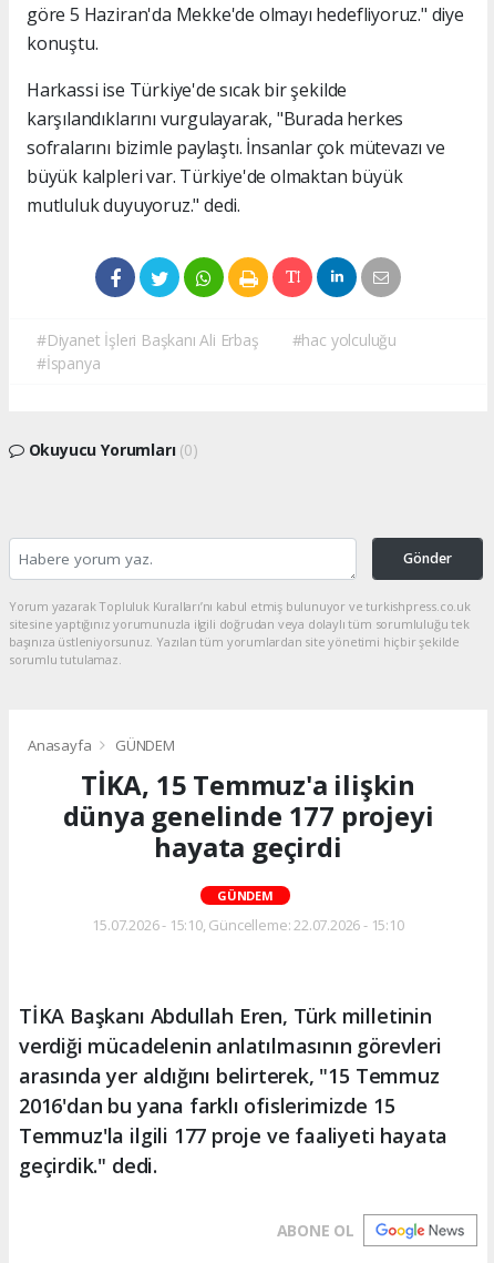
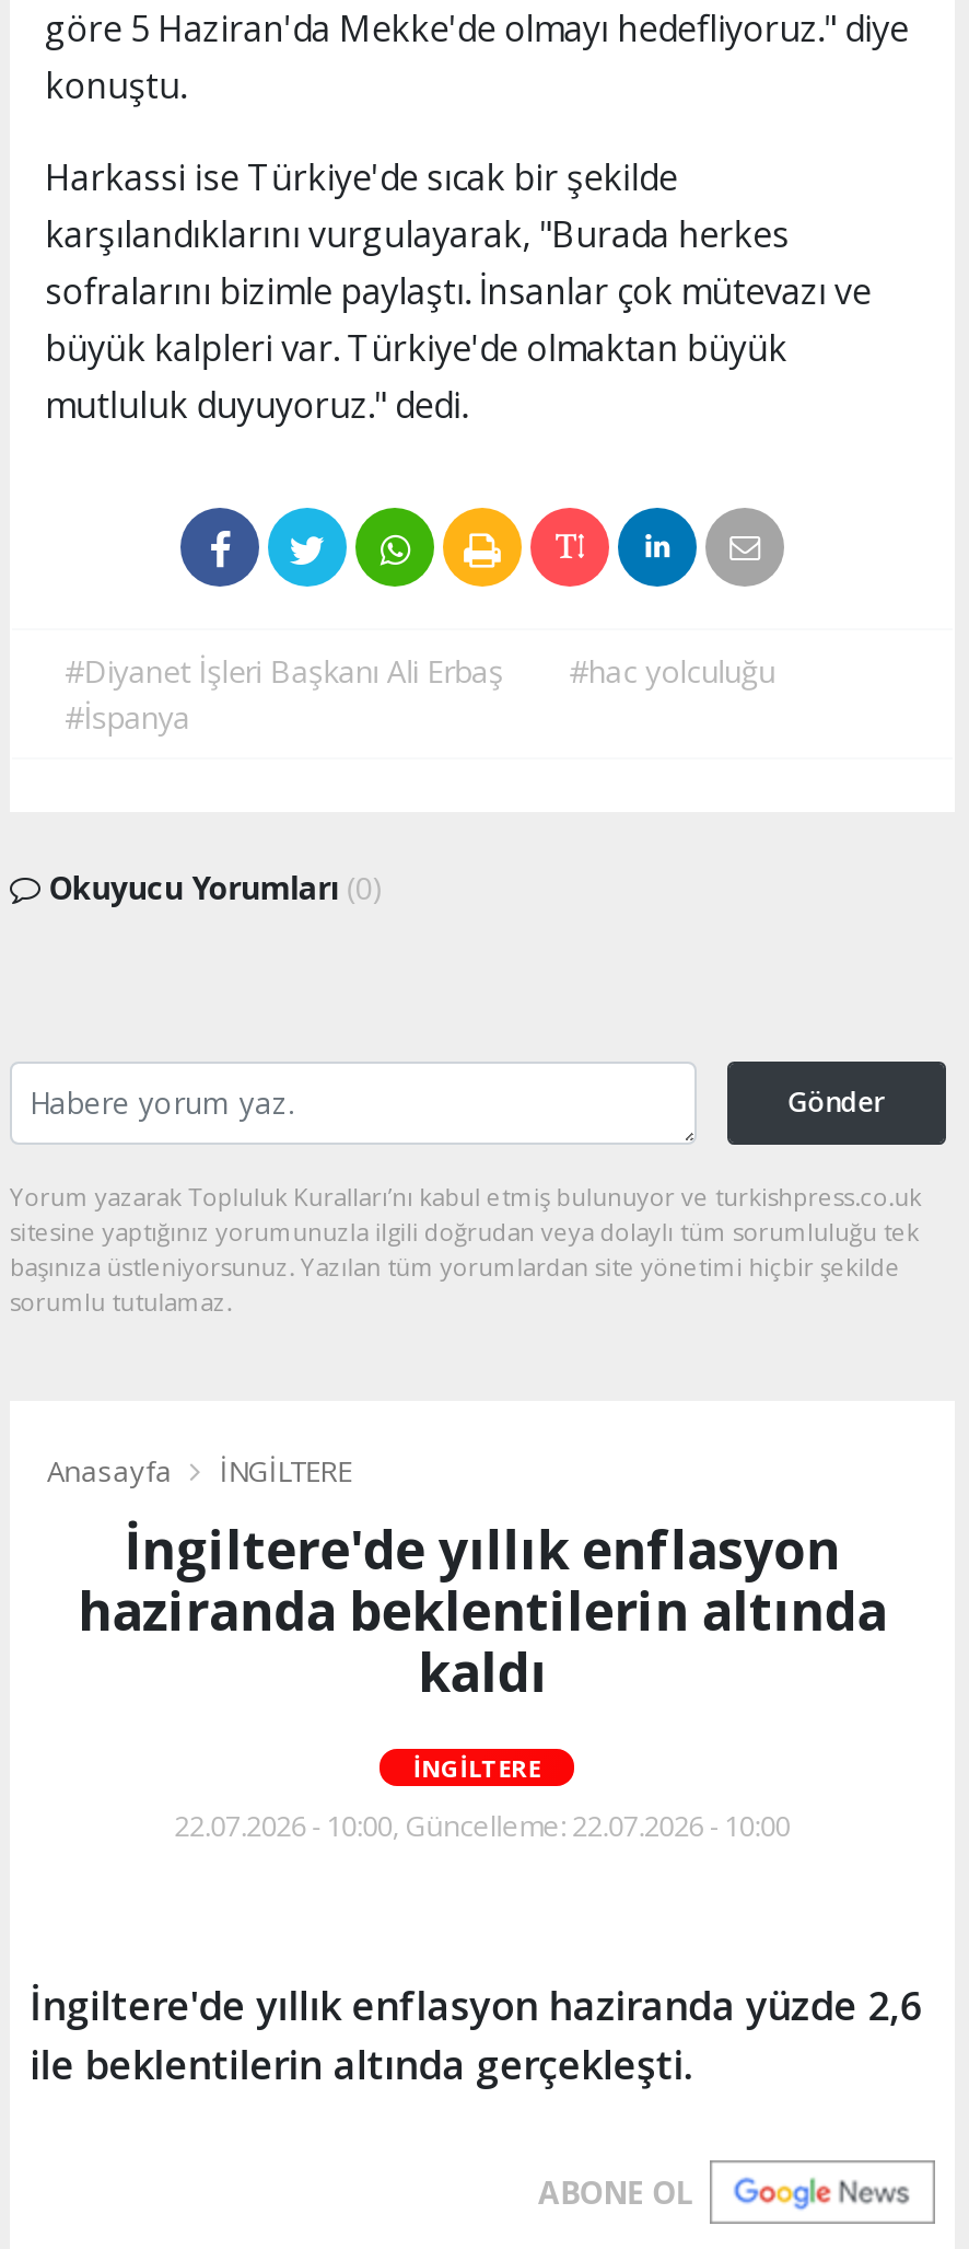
- GÜNDEM
- TİKA, 15 Temmuz'a ilişkin
- dünya genelinde 177 projeyi
- hayata geçirdi
+ İNGİLTERE
+ İngiltere'de yıllık enflasyon
+ haziranda beklentilerin altında
+ kaldı

- GÜNDEM
+ İNGİLTERE

- 15.07.2026 - 15:10, Güncelleme: 22.07.2026 - 15:10
+ 22.07.2026 - 10:00, Güncelleme: 22.07.2026 - 10:00

- TİKA Başkanı Abdullah Eren, Türk milletinin
- verdiği mücadelenin anlatılmasının görevleri
- arasında yer aldığını belirterek, "15 Temmuz
- 2016'dan bu yana farklı ofislerimizde 15
- Temmuz'la ilgili 177 proje ve faaliyeti hayata
- geçirdik." dedi.
+ İngiltere'de yıllık enflasyon haziranda yüzde 2,6
+ ile beklentilerin altında gerçekleşti.
